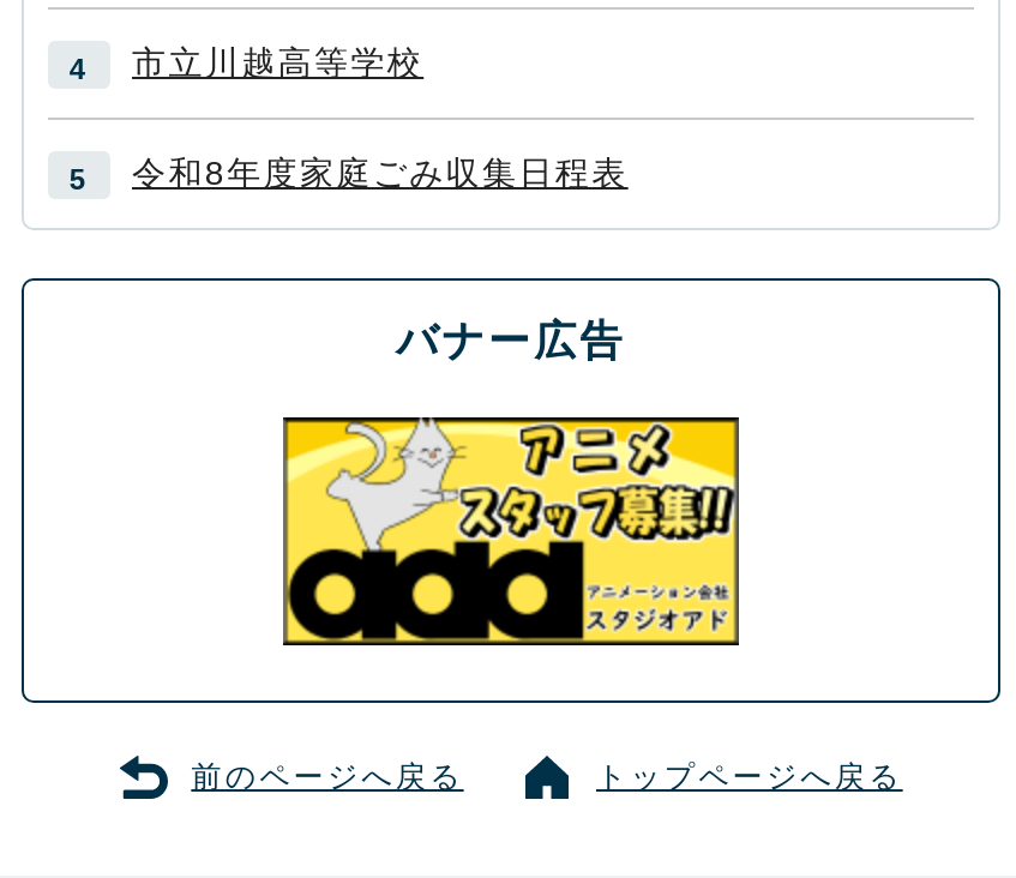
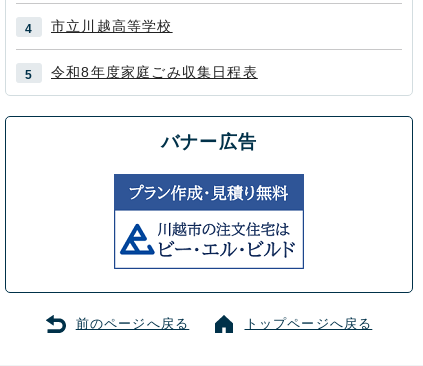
- [image]
+ [image]
